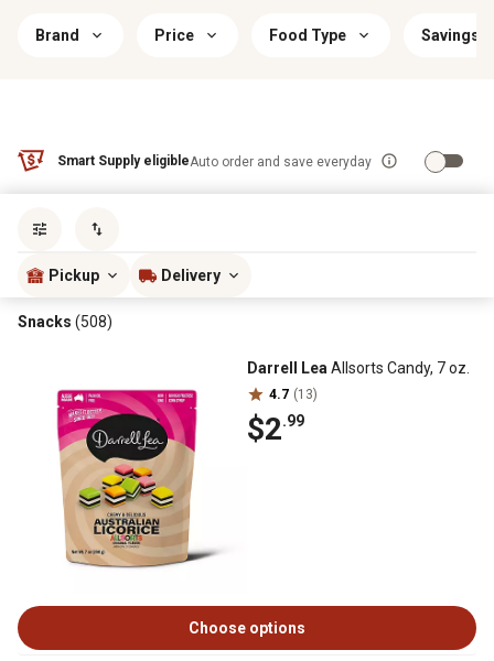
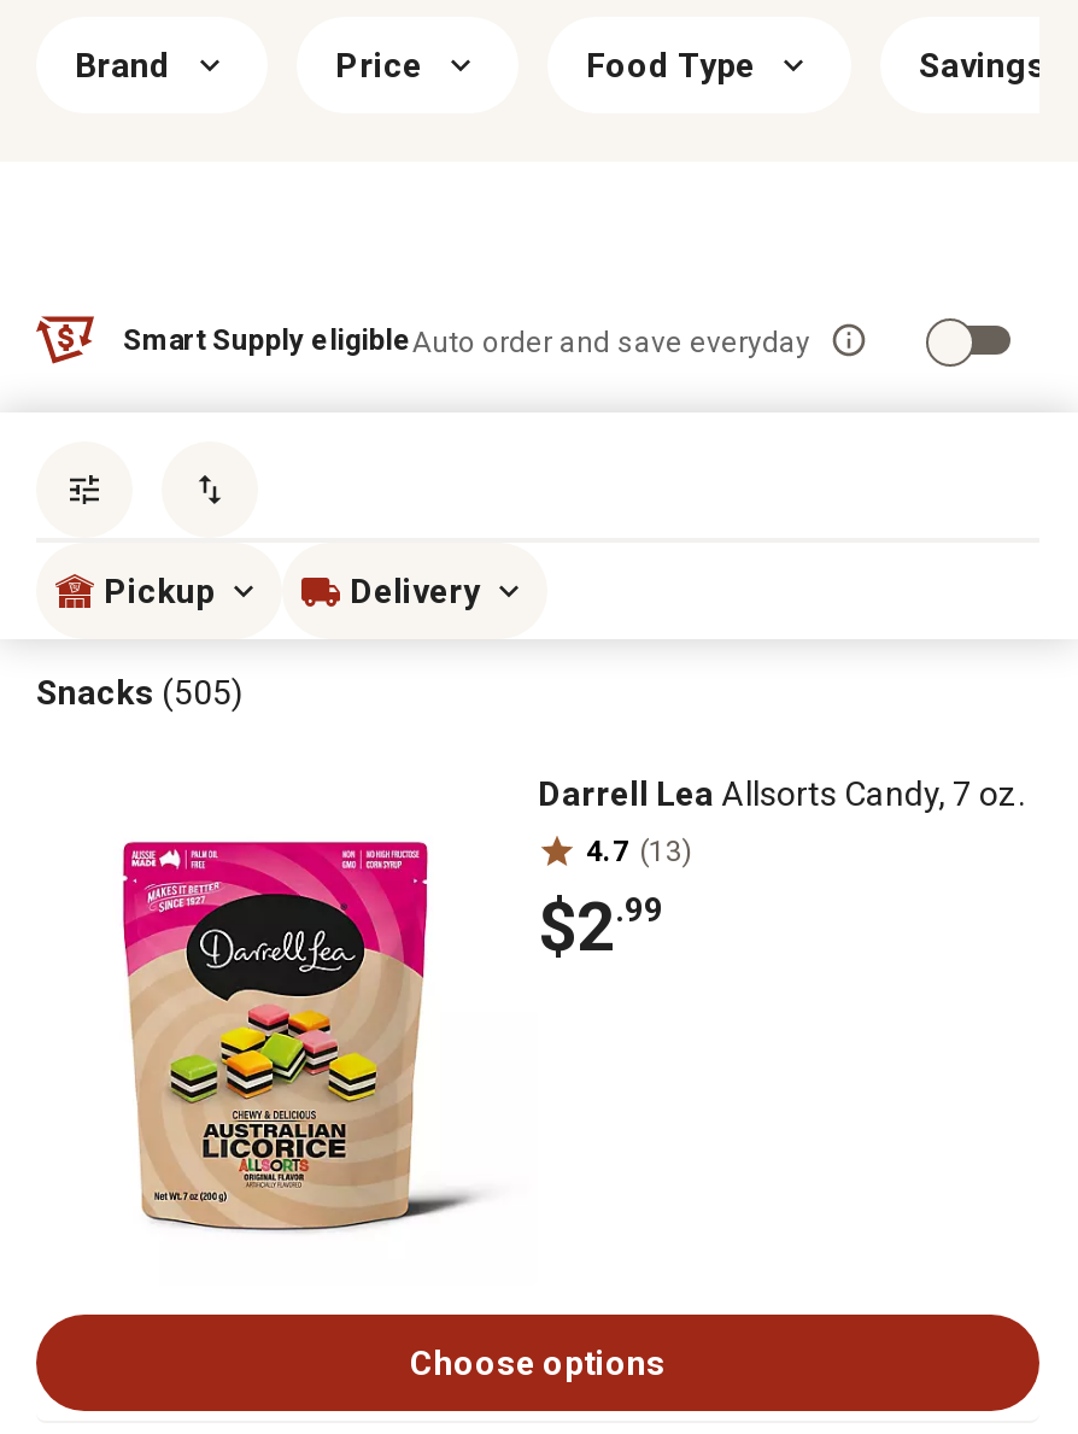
- Snacks (508)
+ Snacks (505)
